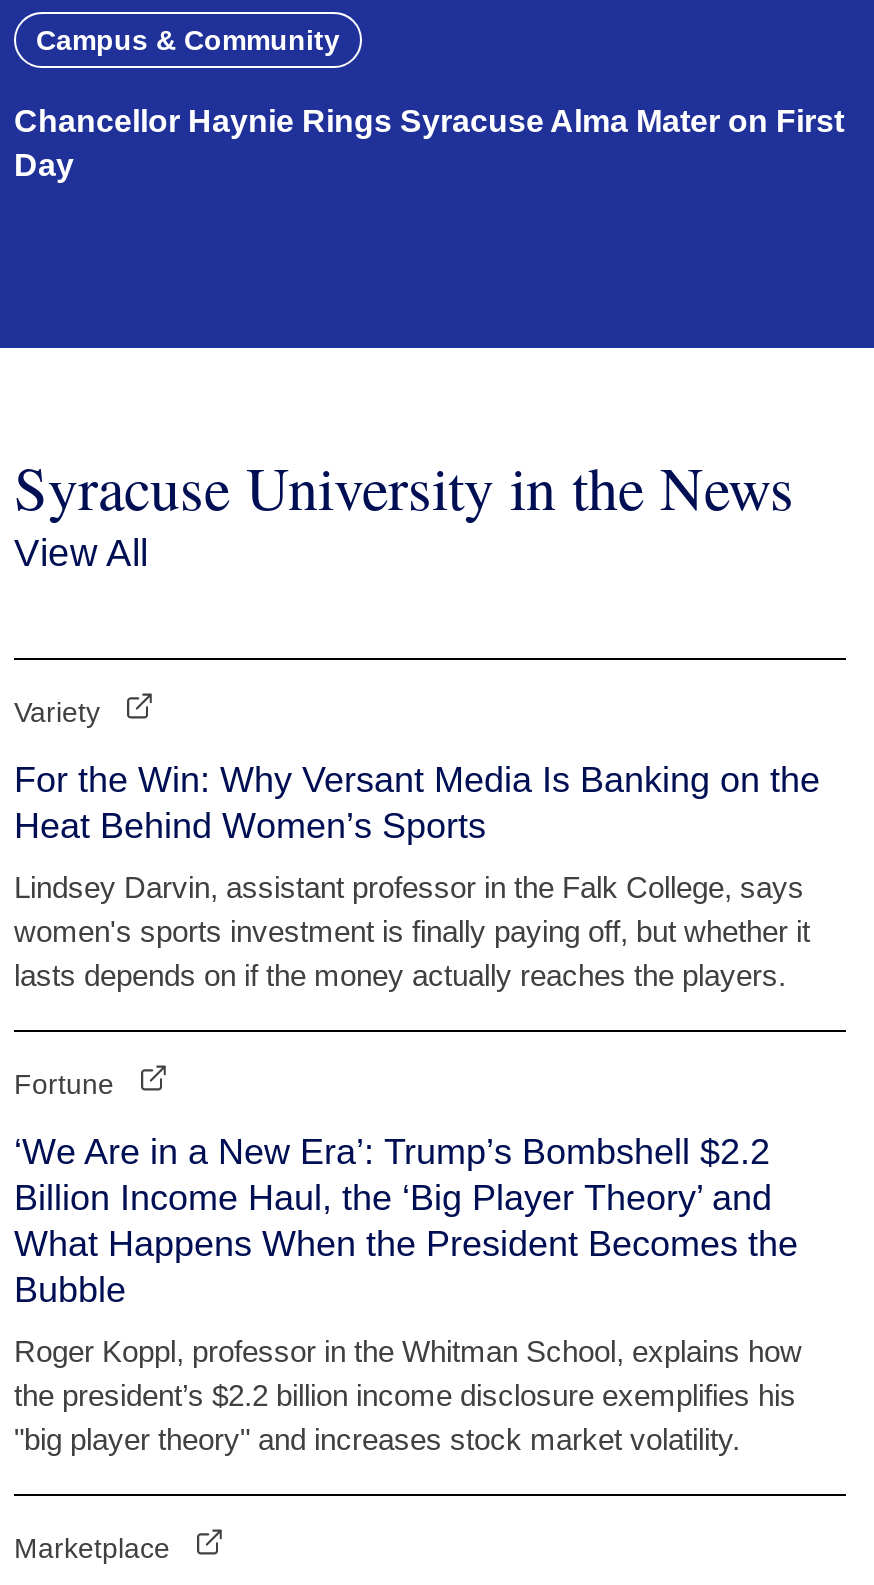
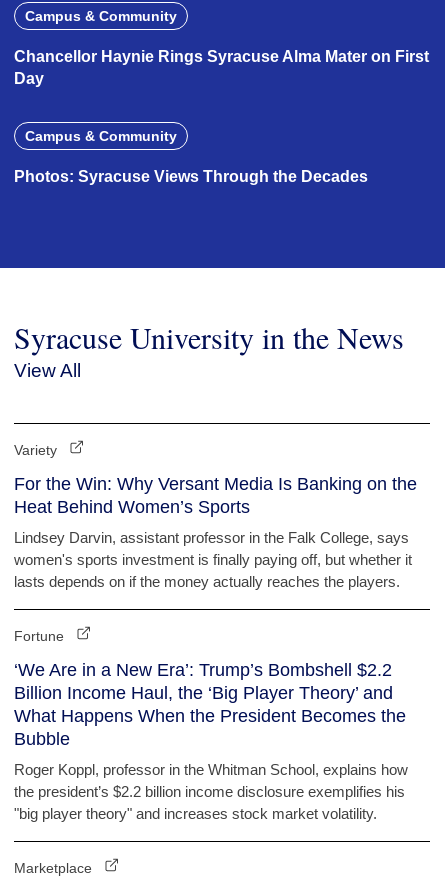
+ Campus & Community
+ Photos: Syracuse Views Through the Decades
